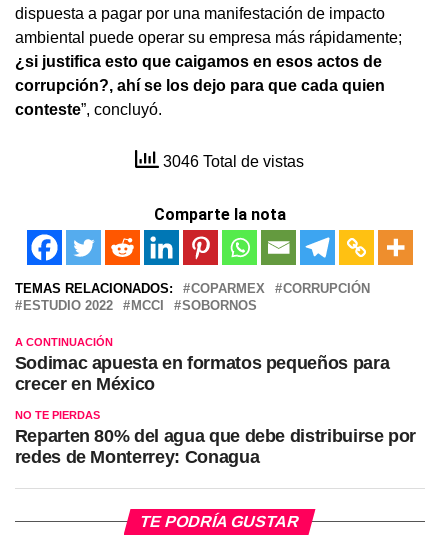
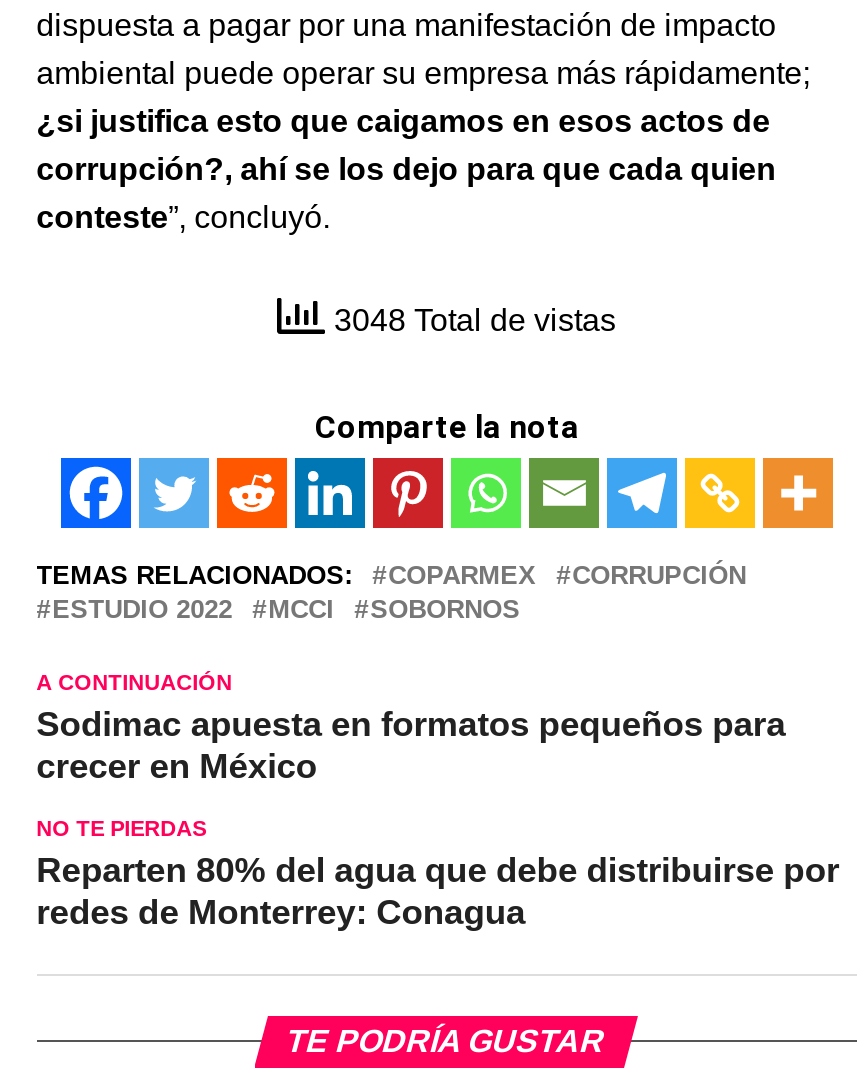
- 3046 Total de vistas
+ 3048 Total de vistas
